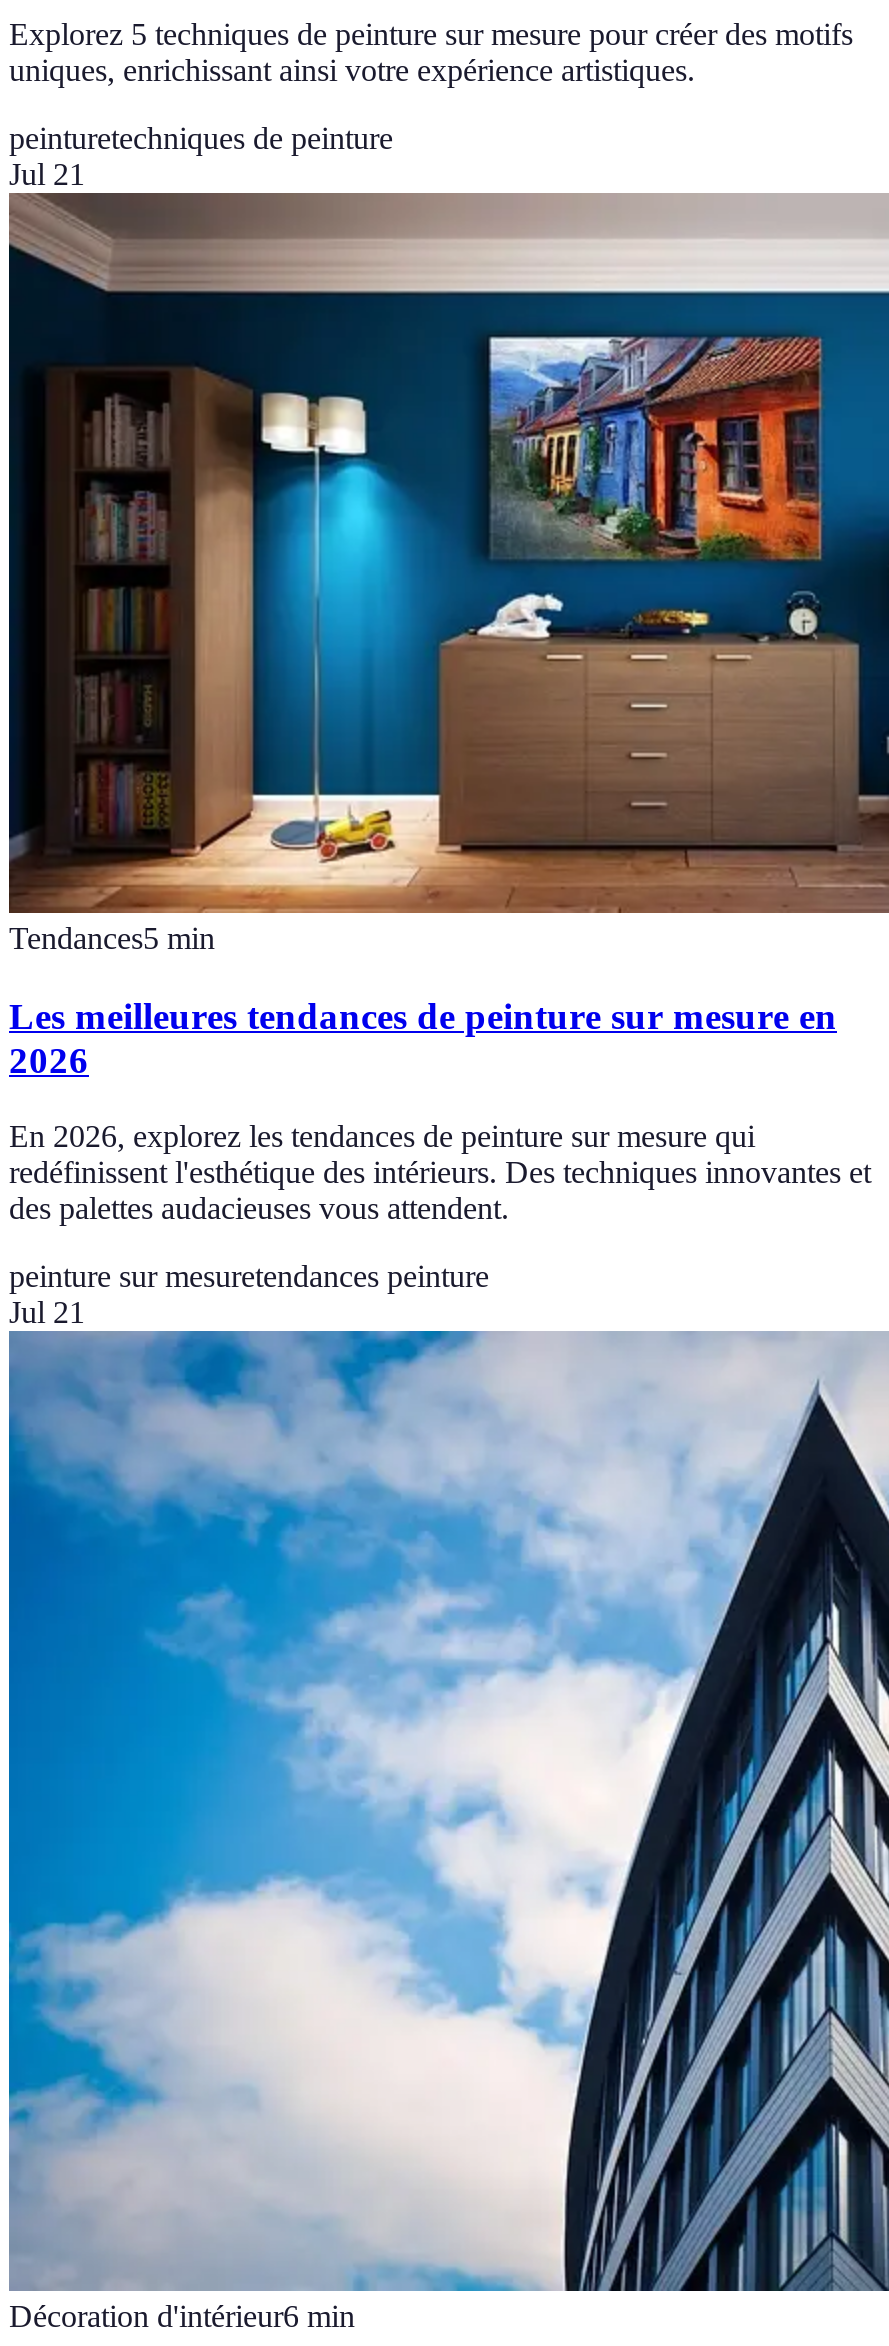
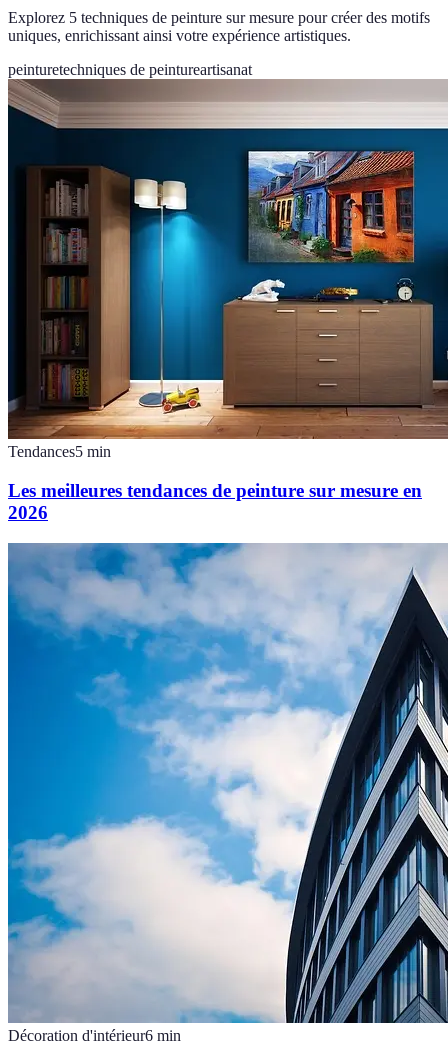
- peinturetechniques de peinture
- Jul 21
+ peinturetechniques de peintureartisanat

- En 2026, explorez les tendances de peinture sur mesure qui
- redéfinissent l'esthétique des intérieurs. Des techniques innovantes et
- des palettes audacieuses vous attendent.
- peinture sur mesuretendances peinture
- Jul 21
